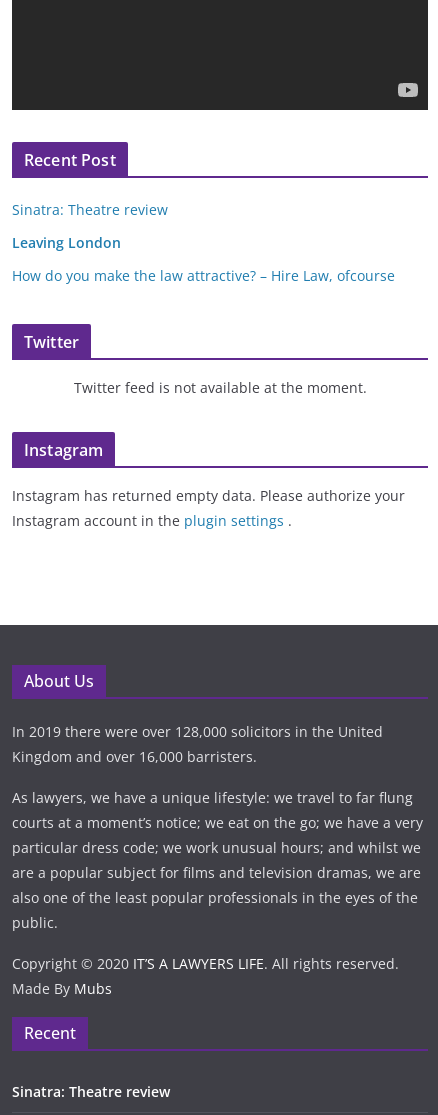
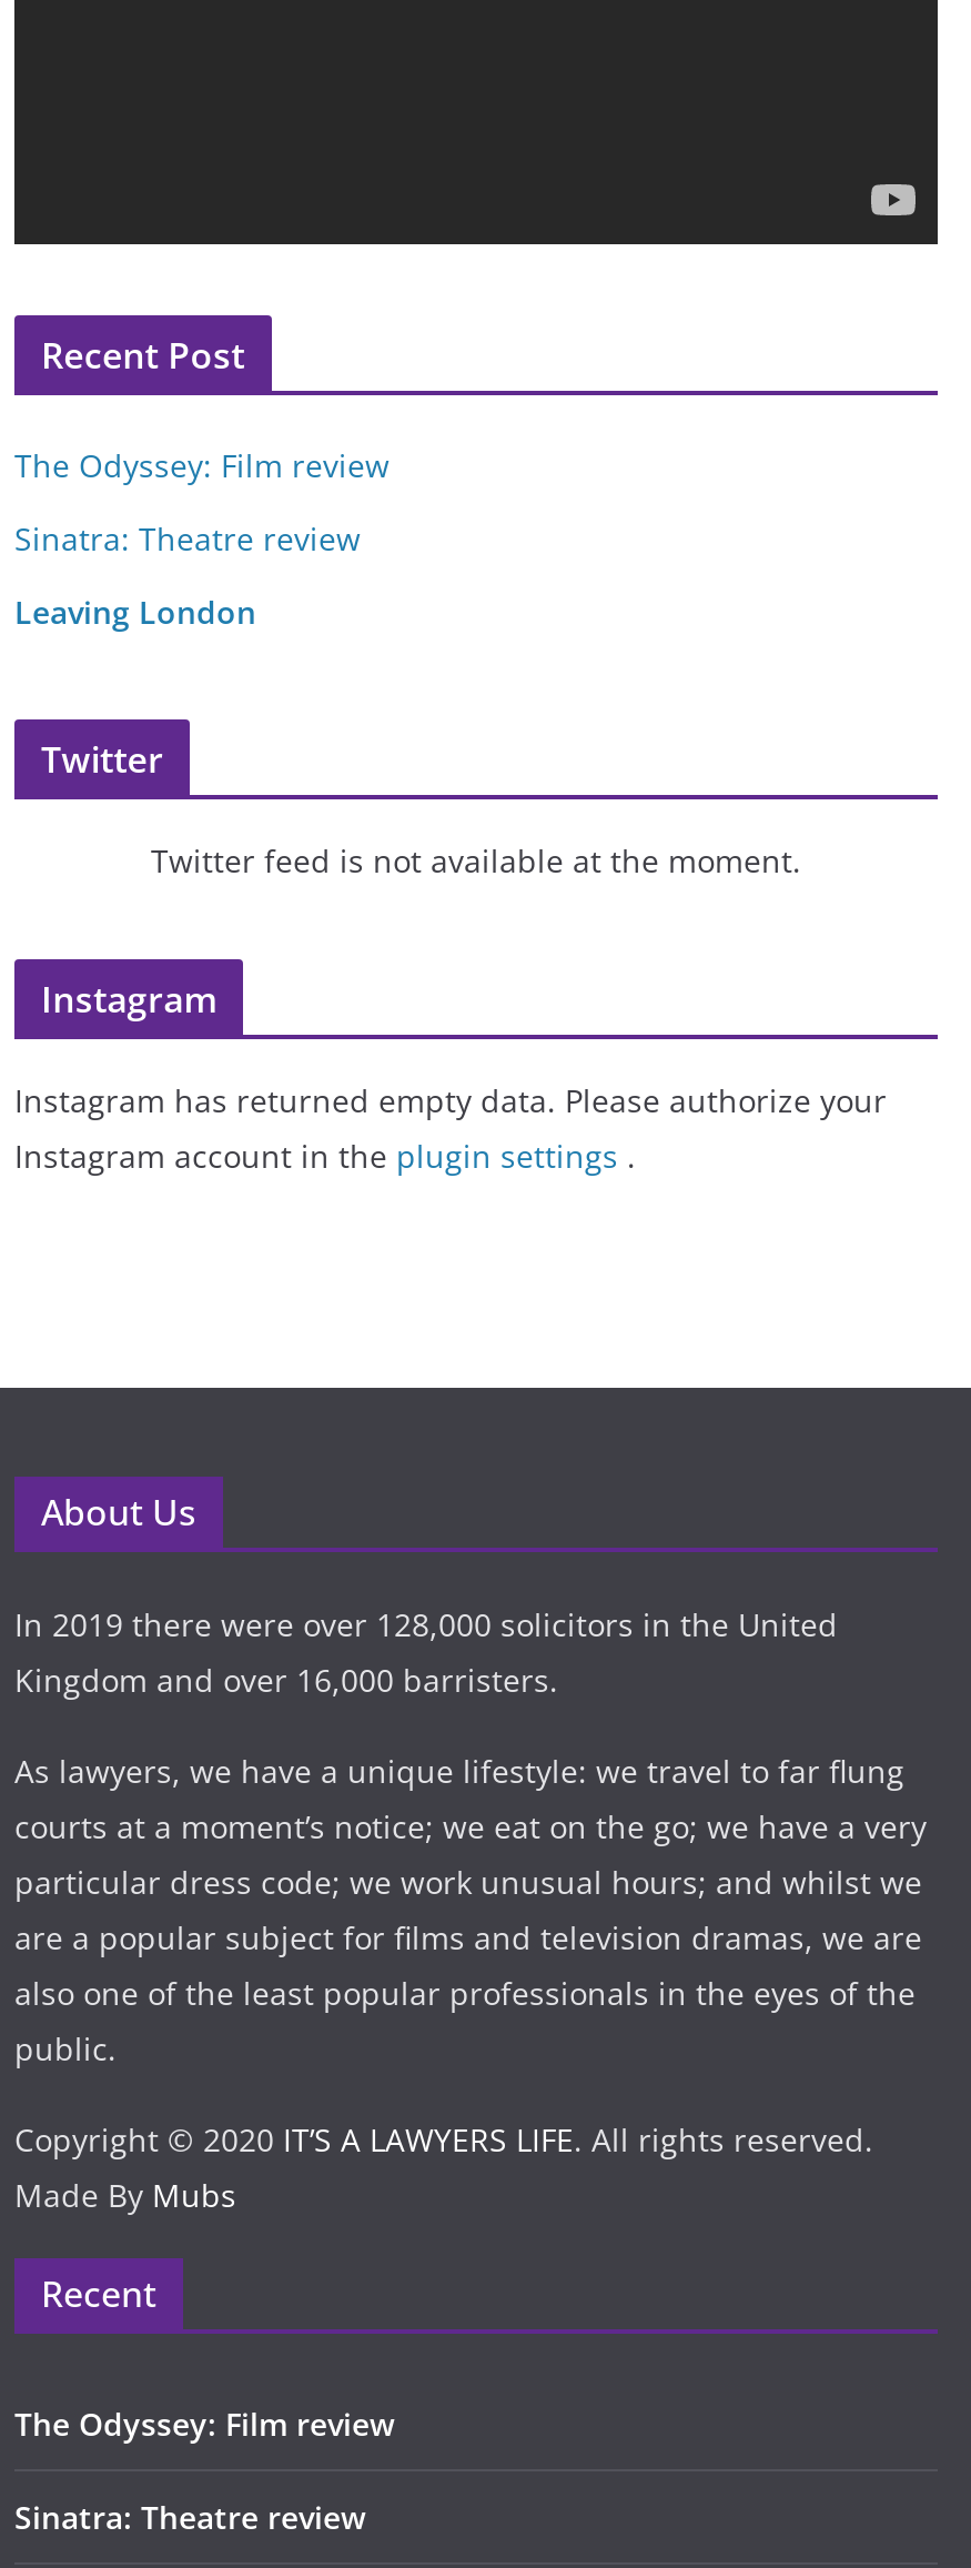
+ The Odyssey: Film review

- How do you make the law attractive? – Hire Law, ofcourse

+ The Odyssey: Film review
